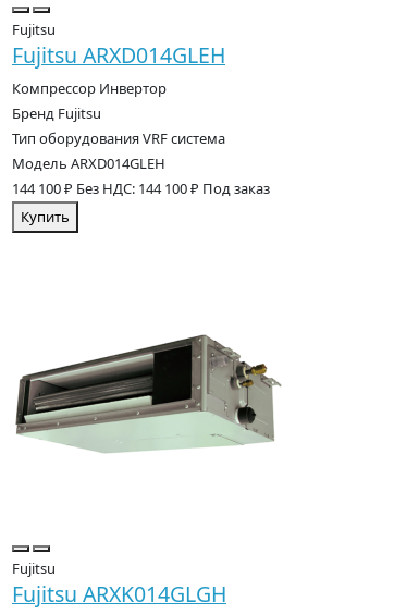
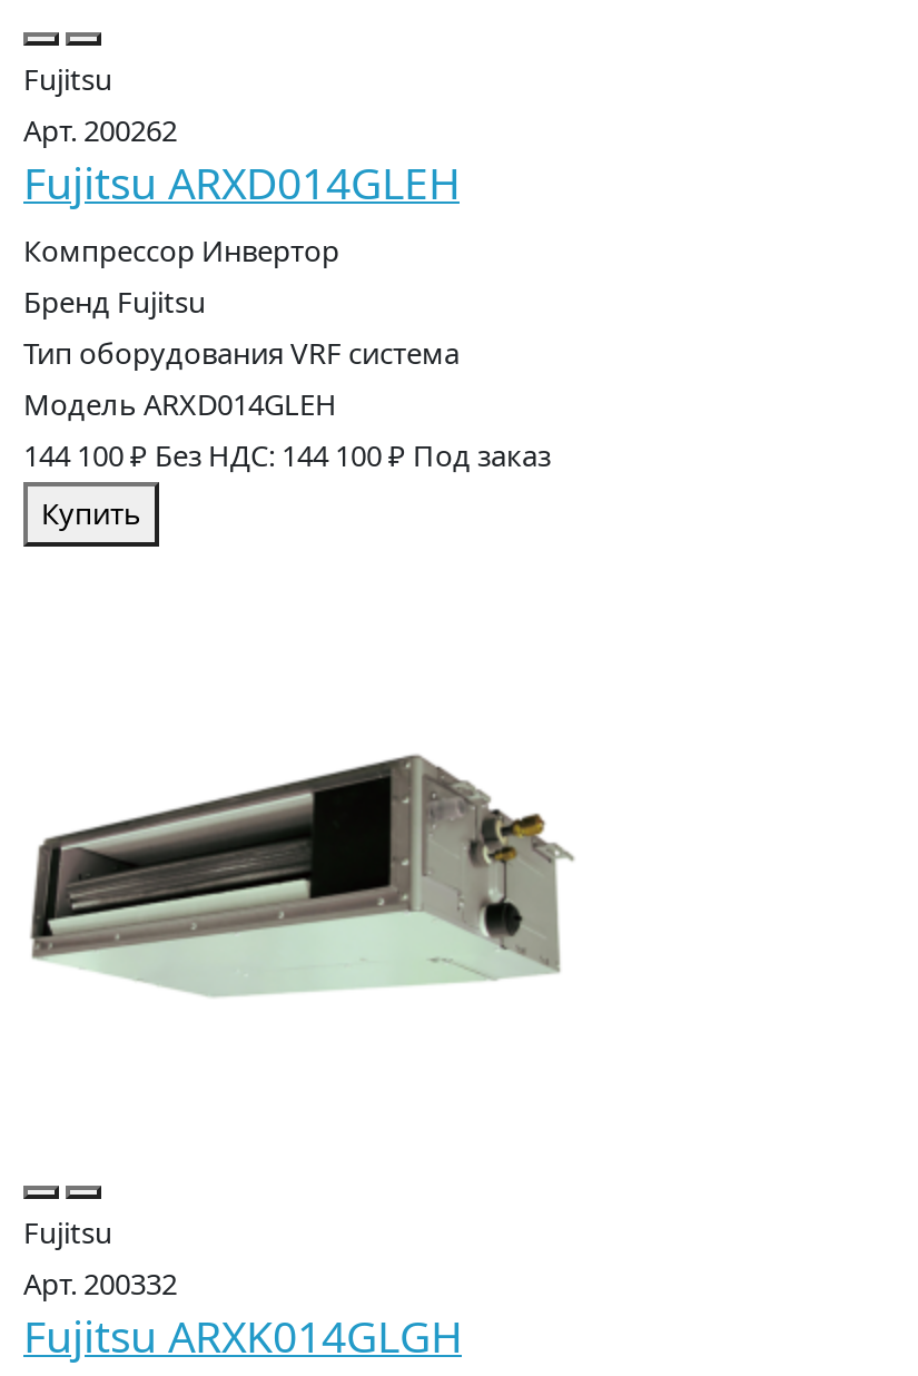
+ Арт. 200262

+ Арт. 200332
